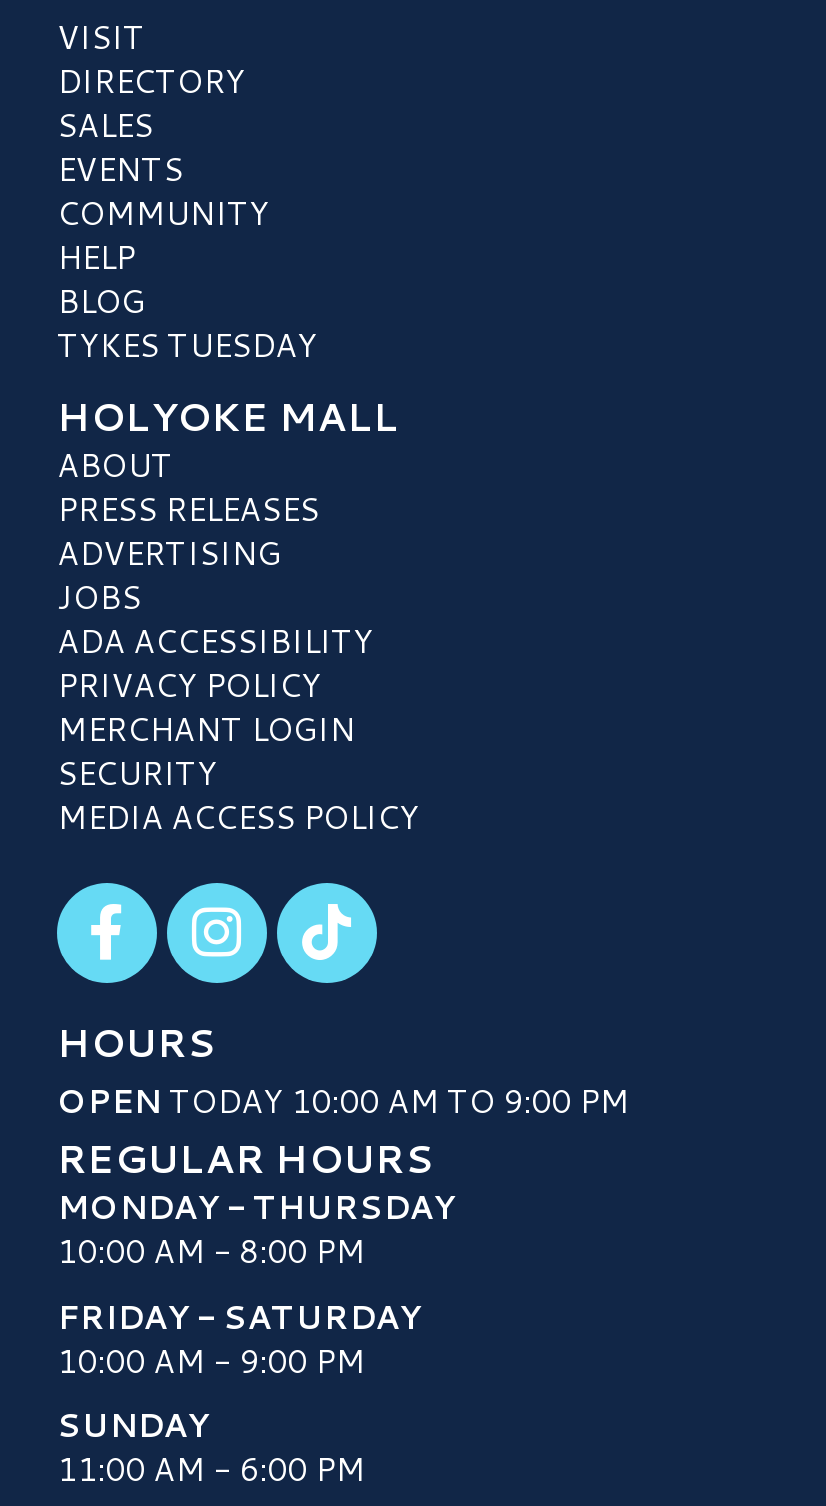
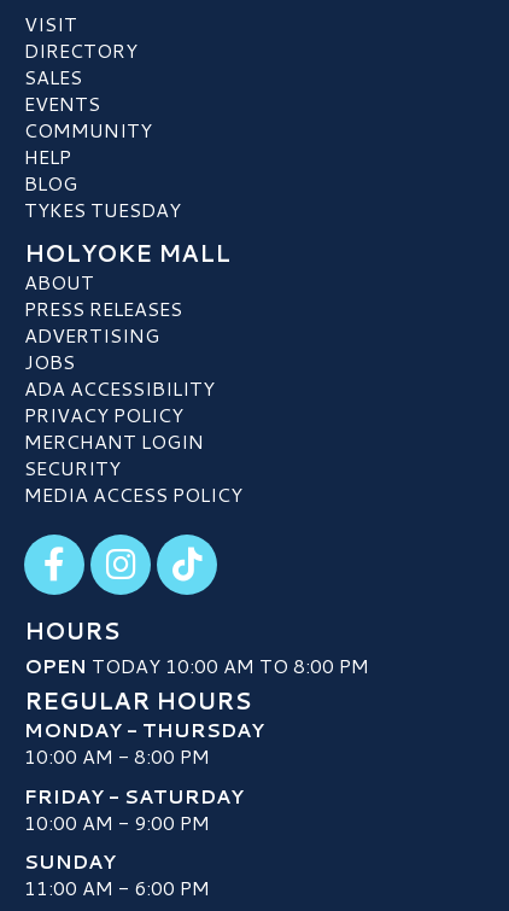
- OPEN TODAY 10:00 AM TO 9:00 PM
+ OPEN TODAY 10:00 AM TO 8:00 PM
